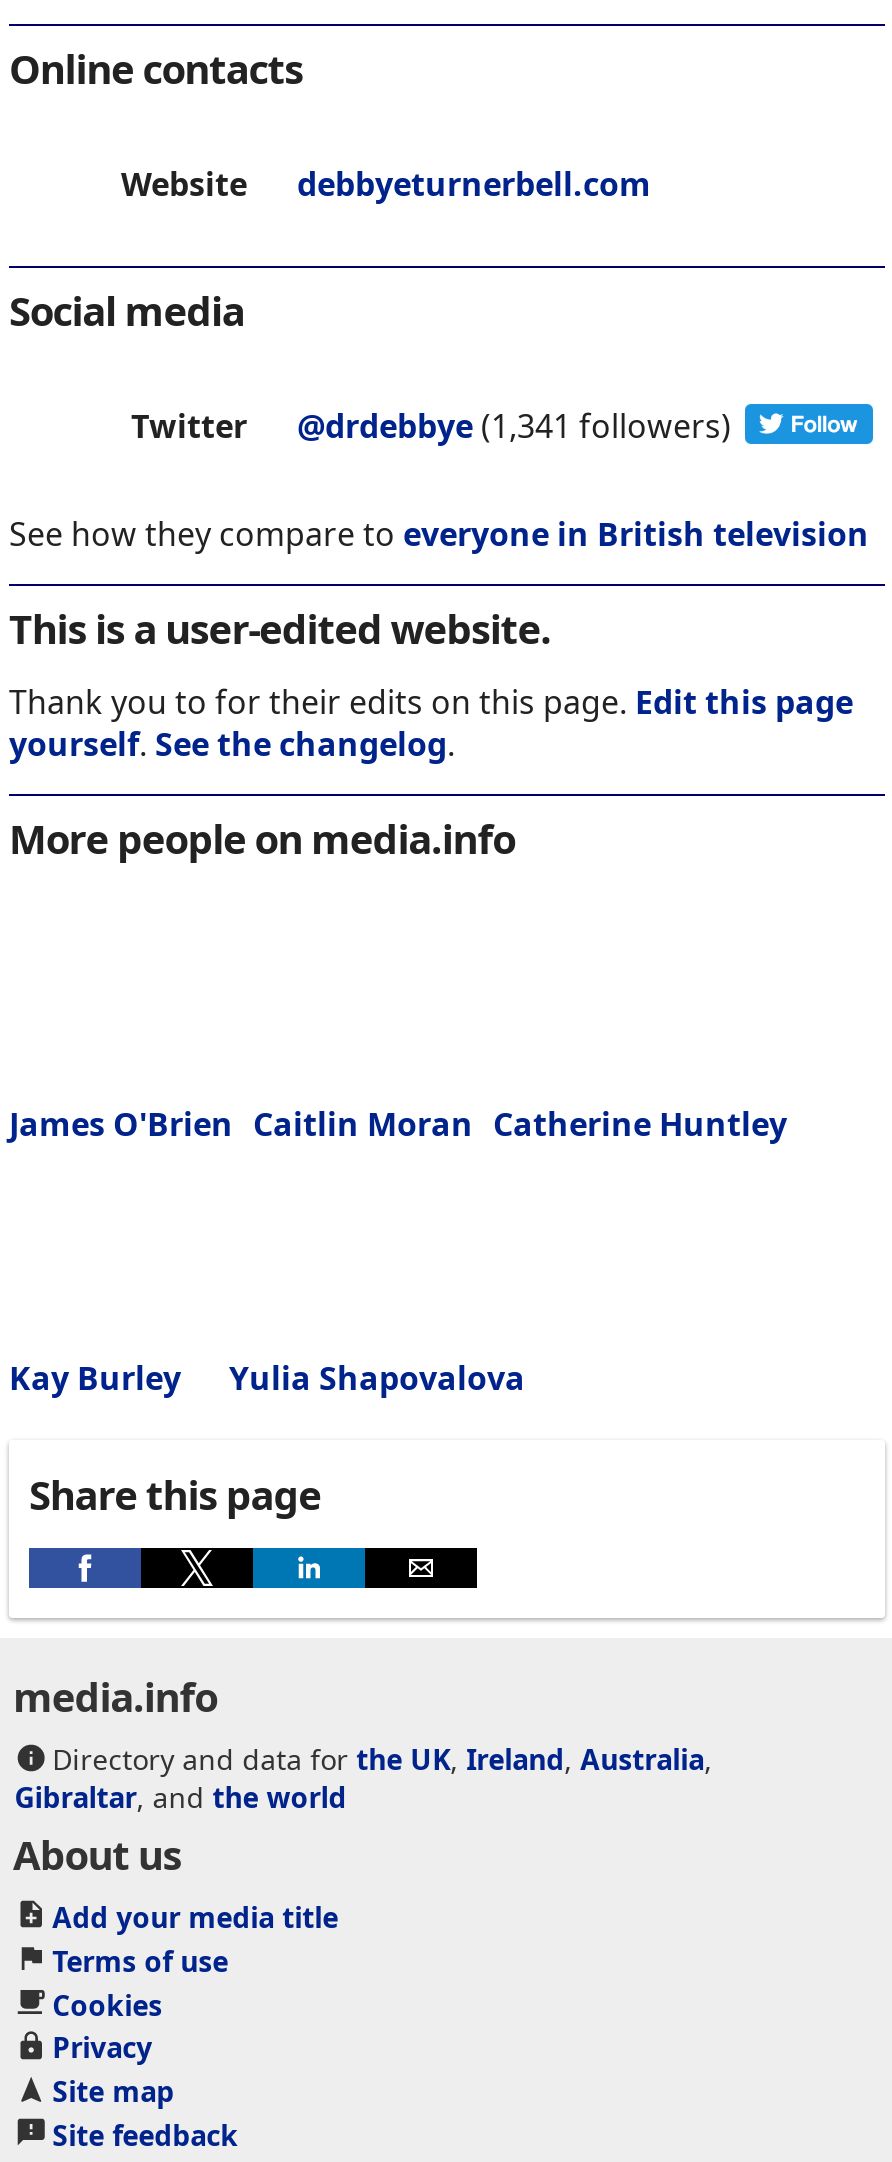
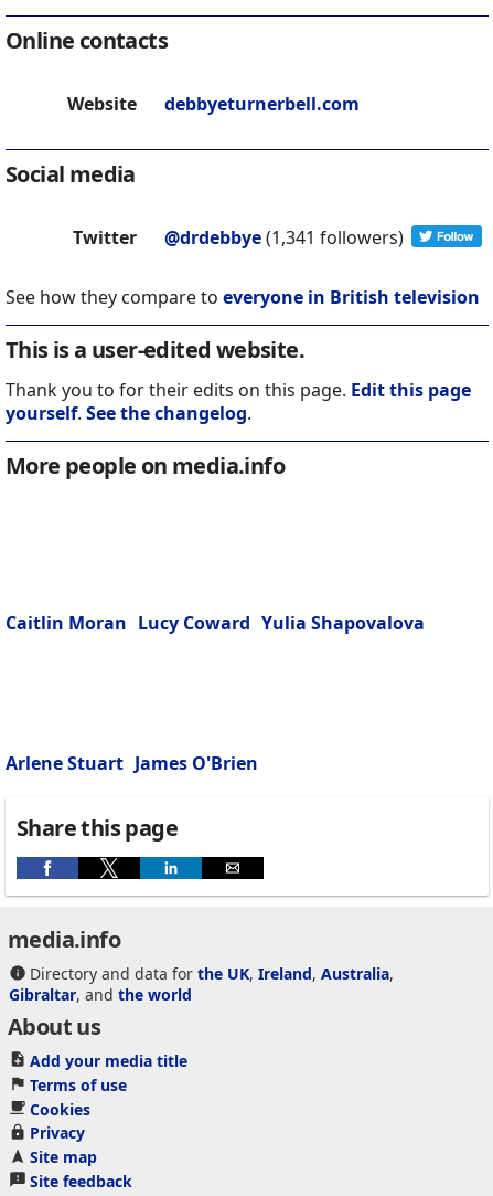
- James O'Brien Caitlin Moran Catherine Huntley
+ Caitlin Moran Lucy Coward Yulia Shapovalova

- Kay Burley
- Yulia Shapovalova
+ Arlene Stuart James O'Brien
